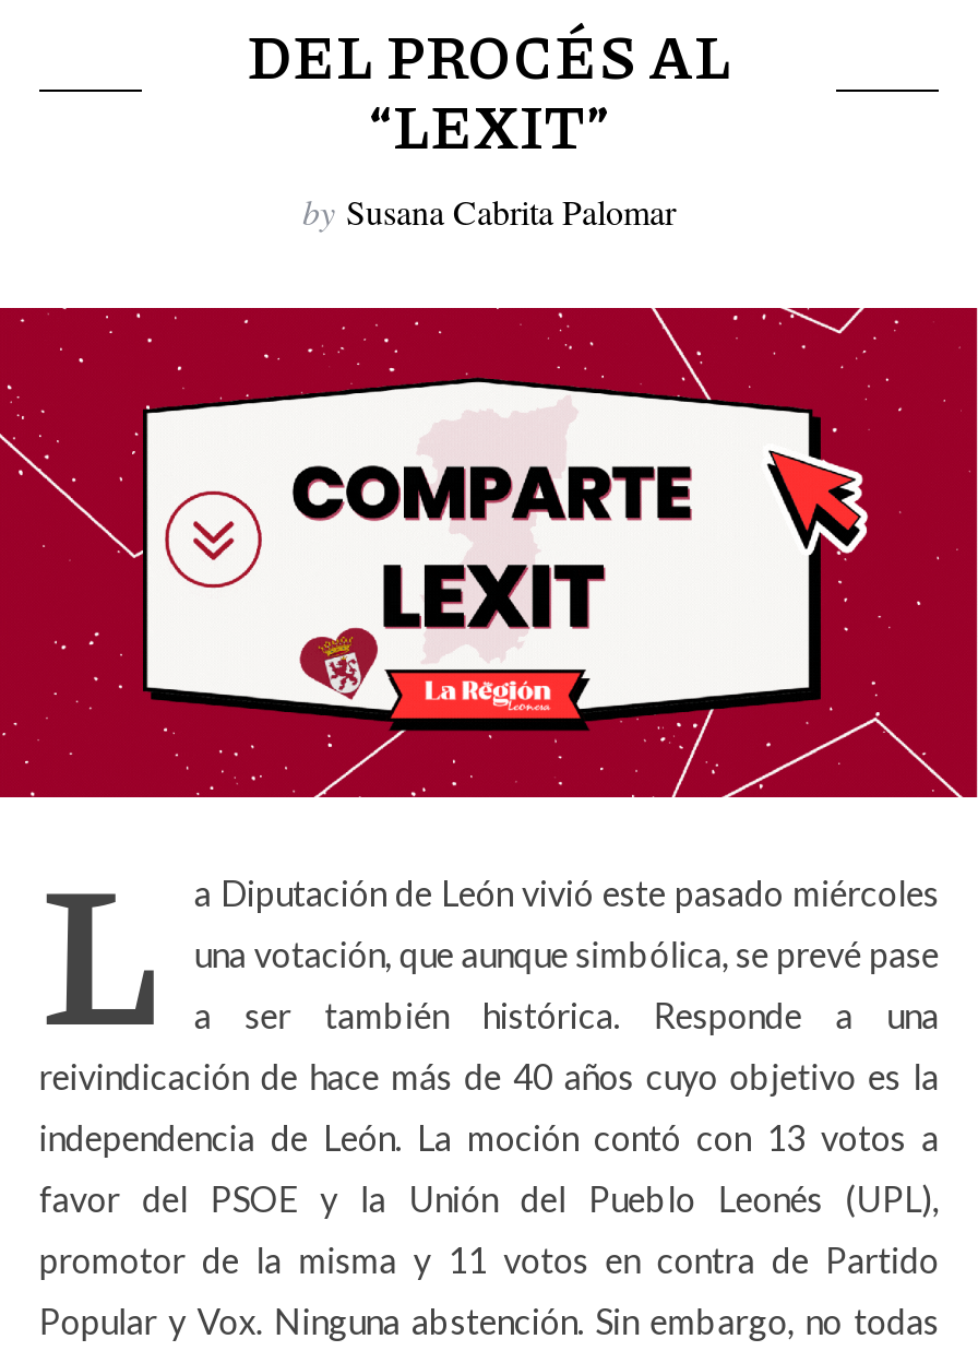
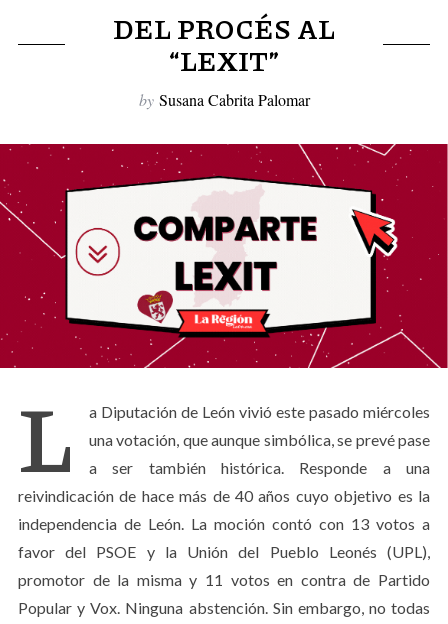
- [image]
+ [image]
